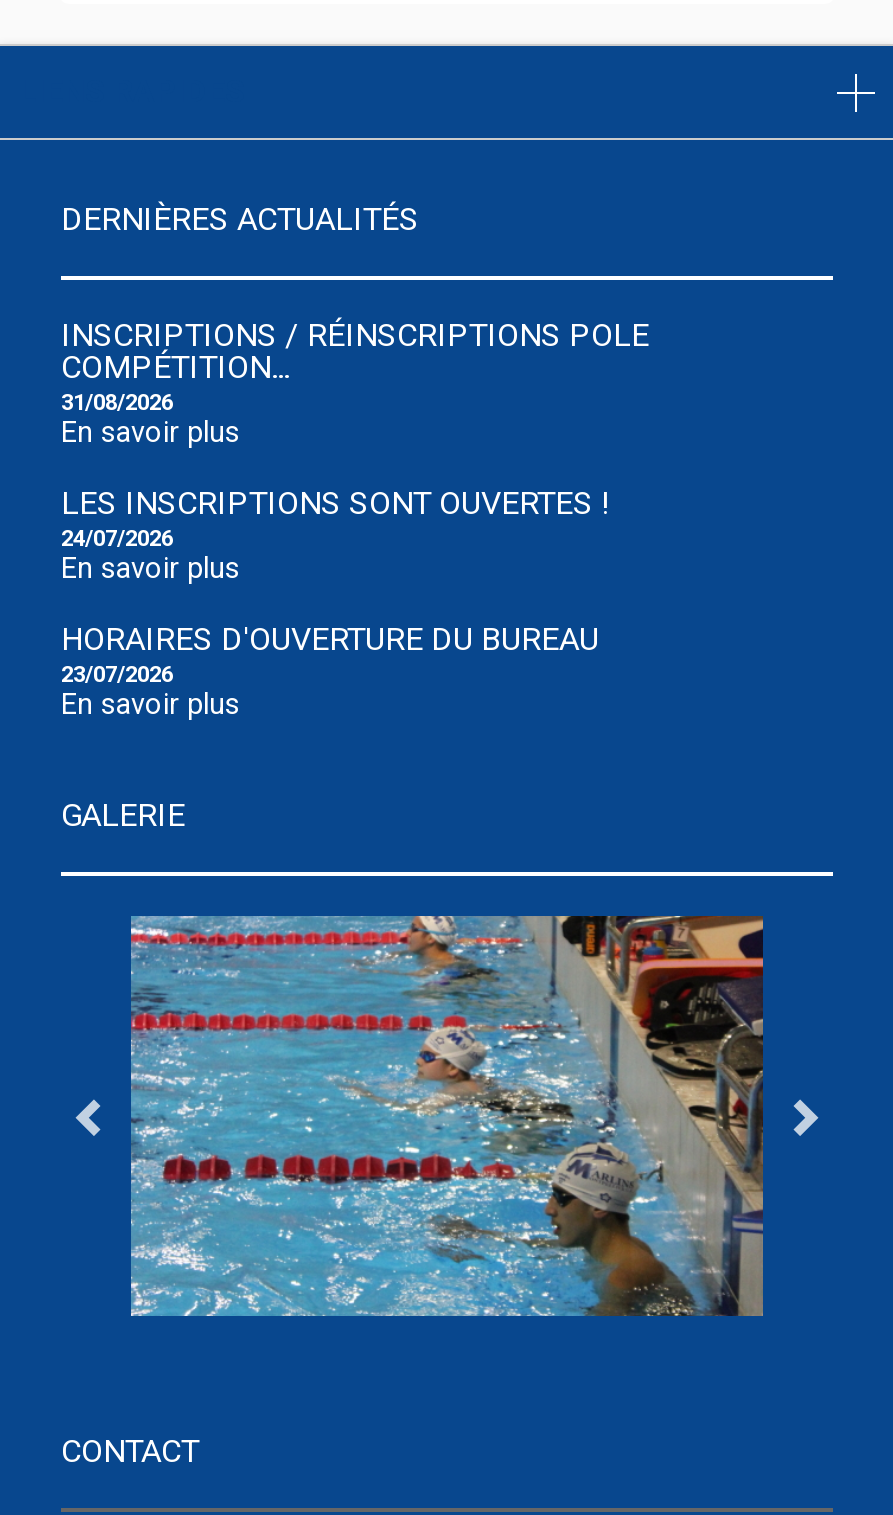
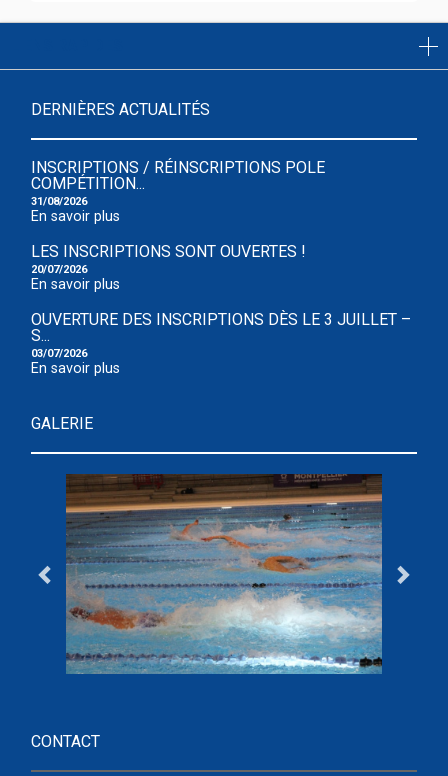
- 24/07/2026
+ 20/07/2026

- HORAIRES D'OUVERTURE DU BUREAU
- 23/07/2026
+ OUVERTURE DES INSCRIPTIONS DÈS LE 3 JUILLET –
+ S...
+ 03/07/2026

- [image]
+ [image]
